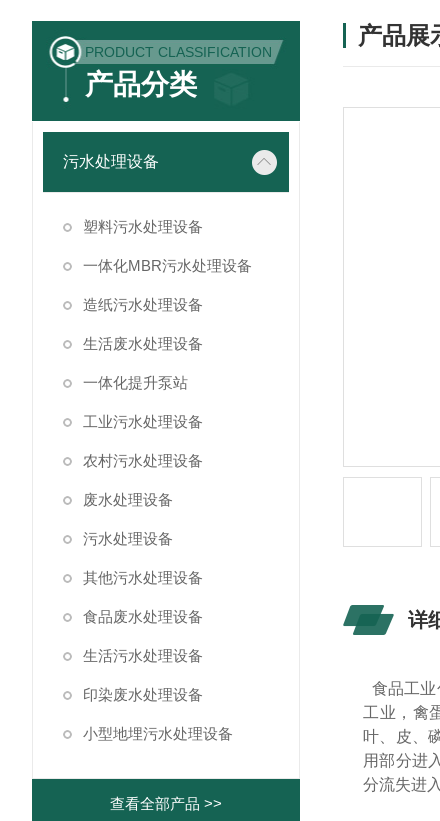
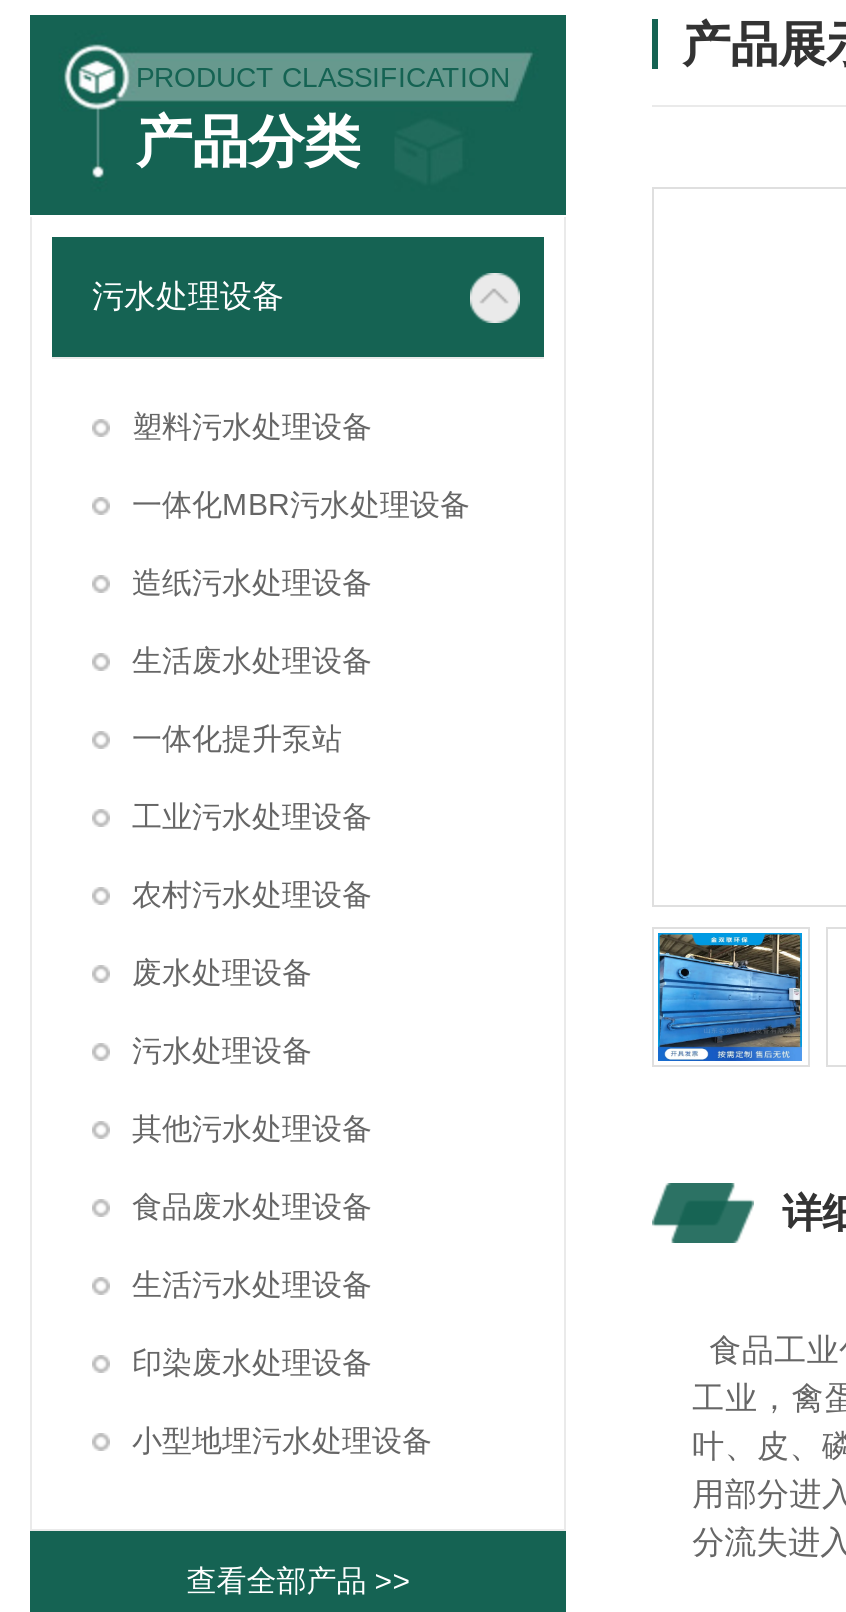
+ [image]
